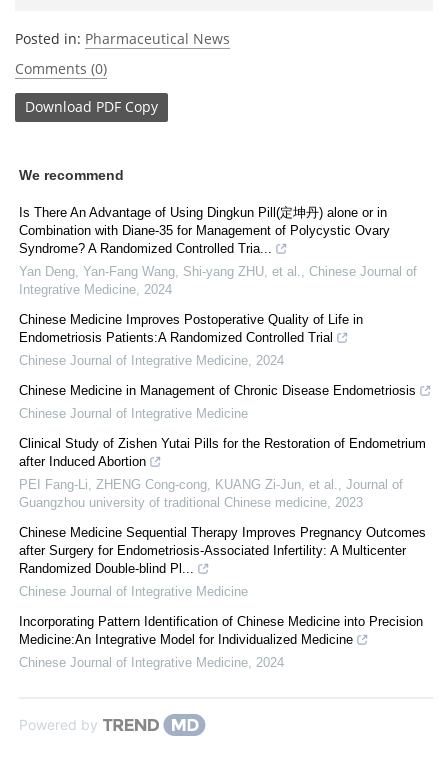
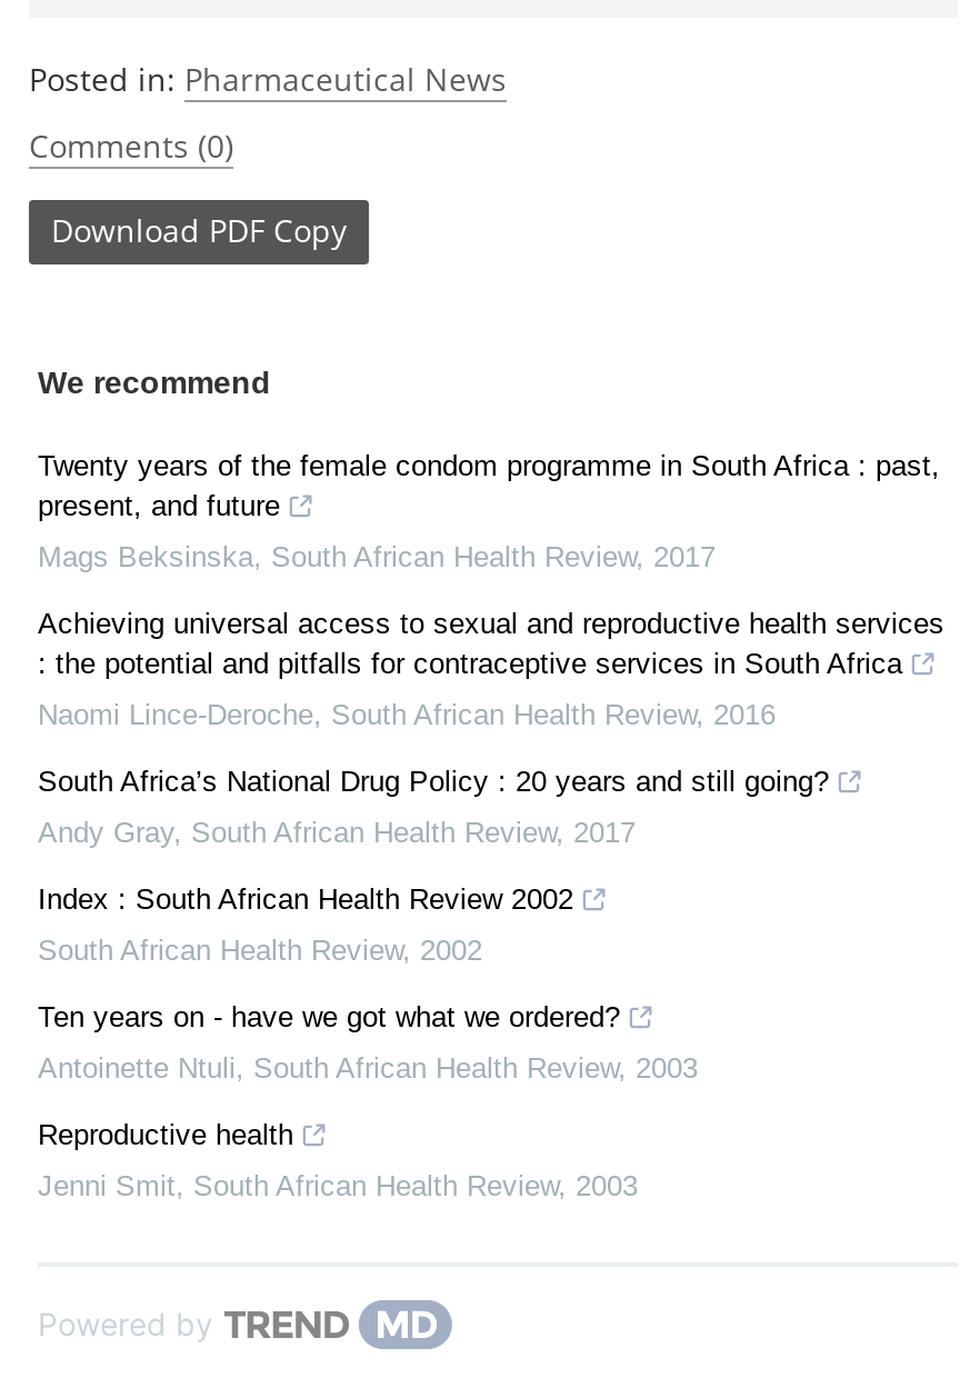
- Is There An Advantage of Using Dingkun Pill(定坤丹) alone or in
- Combination with Diane-35 for Management of Polycystic Ovary
- Syndrome? A Randomized Controlled Tria...
+ Twenty years of the female condom programme in South Africa : past,
+ present, and future

- Yan Deng, Yan-Fang Wang, Shi-yang ZHU, et al., Chinese Journal of
- Integrative Medicine, 2024
+ Mags Beksinska, South African Health Review, 2017

- Chinese Medicine Improves Postoperative Quality of Life in
- Endometriosis Patients:A Randomized Controlled Trial
+ Achieving universal access to sexual and reproductive health services
+ : the potential and pitfalls for contraceptive services in South Africa

- Chinese Journal of Integrative Medicine, 2024
+ Naomi Lince-Deroche, South African Health Review, 2016

- Chinese Medicine in Management of Chronic Disease Endometriosis
+ South Africa’s National Drug Policy : 20 years and still going?

- Chinese Journal of Integrative Medicine
+ Andy Gray, South African Health Review, 2017

- Clinical Study of Zishen Yutai Pills for the Restoration of Endometrium
- after Induced Abortion
+ Index : South African Health Review 2002

- PEI Fang-Li, ZHENG Cong-cong, KUANG Zi-Jun, et al., Journal of
- Guangzhou university of traditional Chinese medicine, 2023
+ South African Health Review, 2002

- Chinese Medicine Sequential Therapy Improves Pregnancy Outcomes
- after Surgery for Endometriosis-Associated Infertility: A Multicenter
- Randomized Double-blind Pl...
+ Ten years on - have we got what we ordered?

- Chinese Journal of Integrative Medicine
+ Antoinette Ntuli, South African Health Review, 2003

- Incorporating Pattern Identification of Chinese Medicine into Precision
- Medicine:An Integrative Model for Individualized Medicine
+ Reproductive health

- Chinese Journal of Integrative Medicine, 2024
+ Jenni Smit, South African Health Review, 2003
